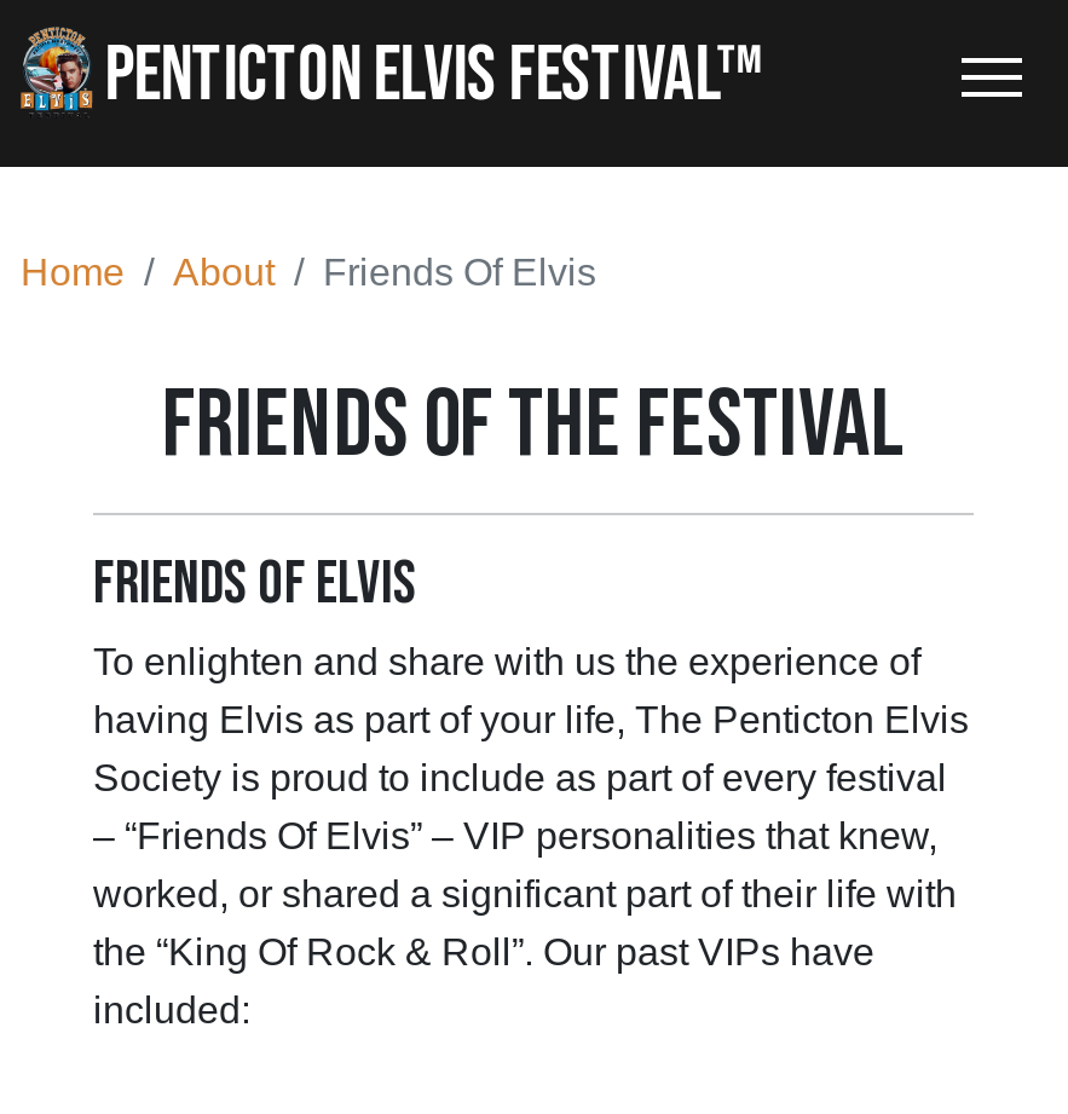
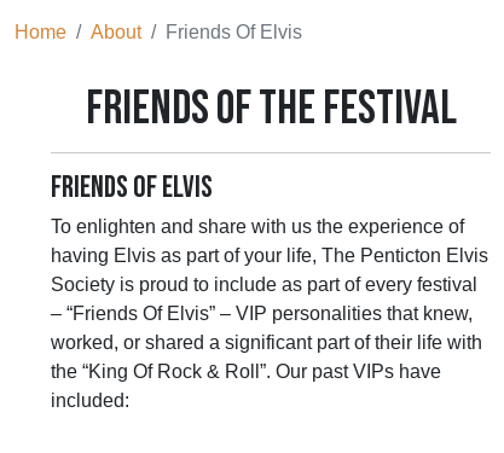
- PENTICTON ELVIS FESTIVAL™
